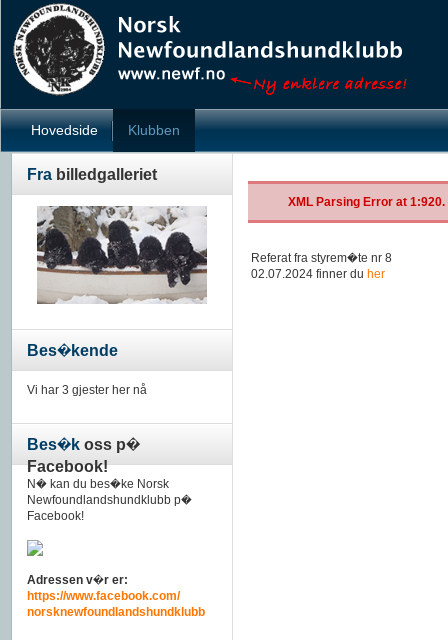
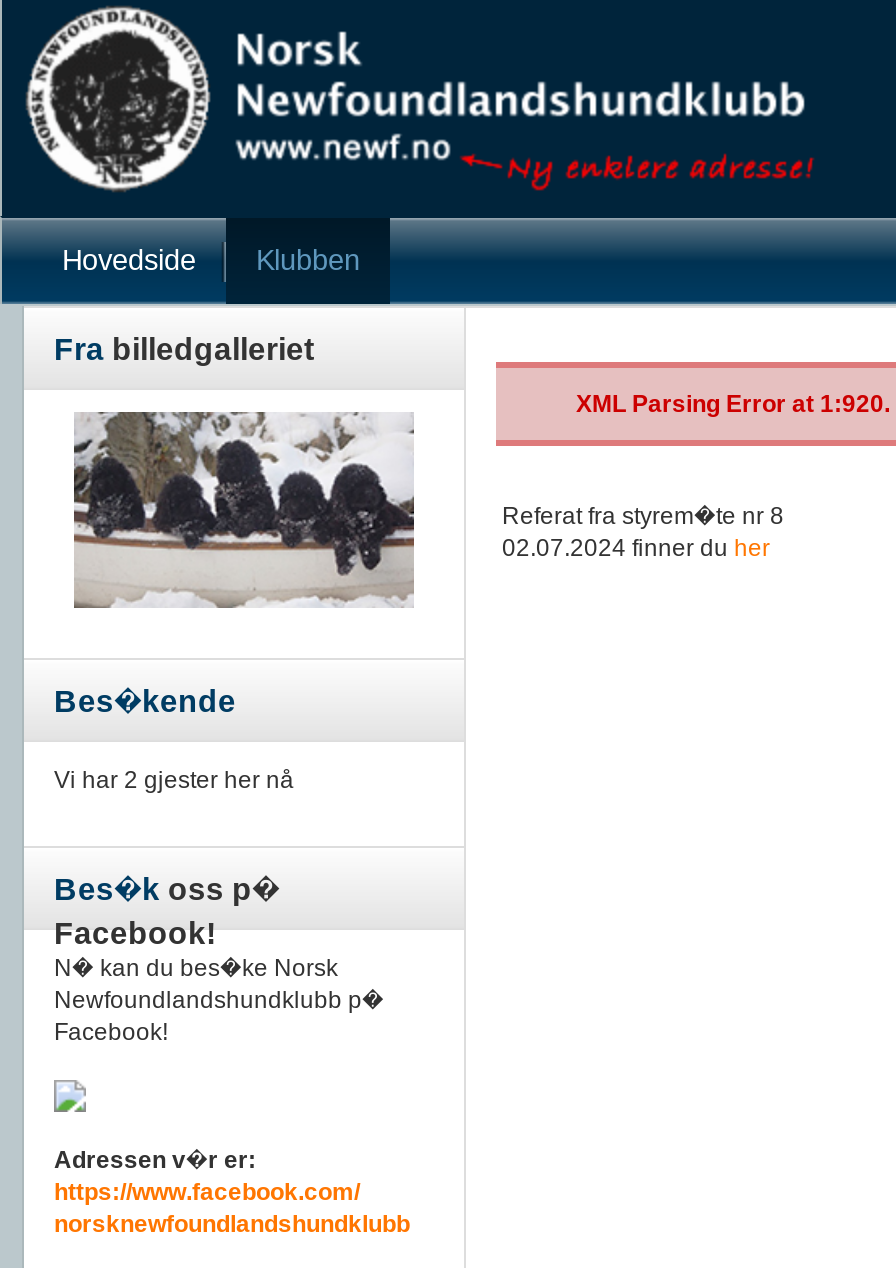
- Vi har 3 gjester her nå
+ Vi har 2 gjester her nå
